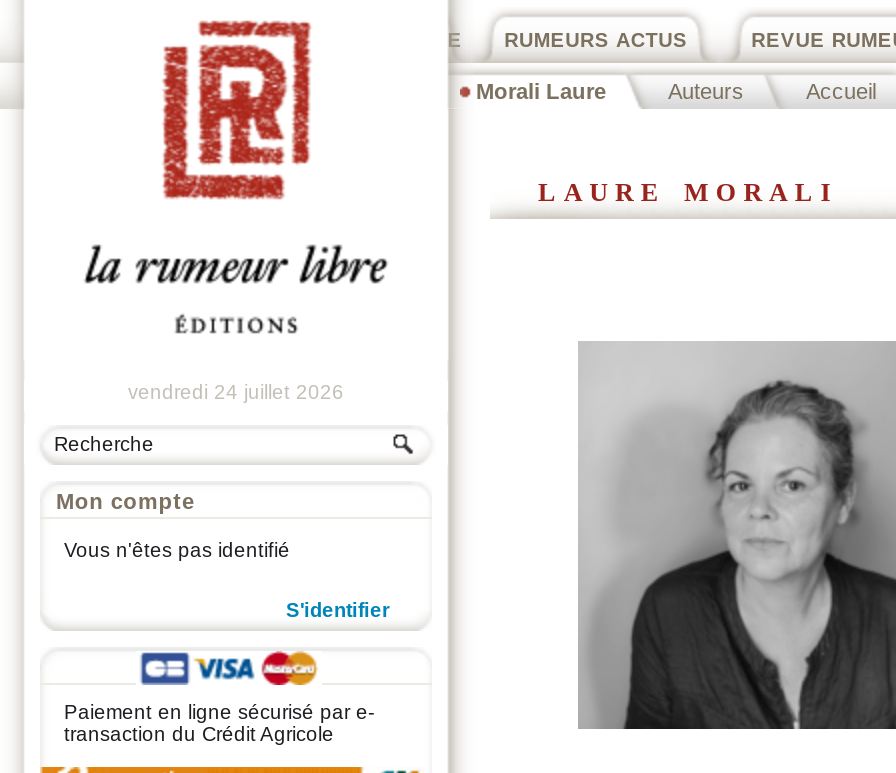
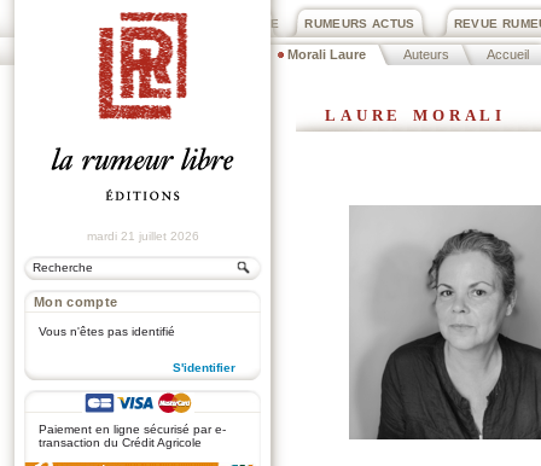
- vendredi 24 juillet 2026
+ mardi 21 juillet 2026
